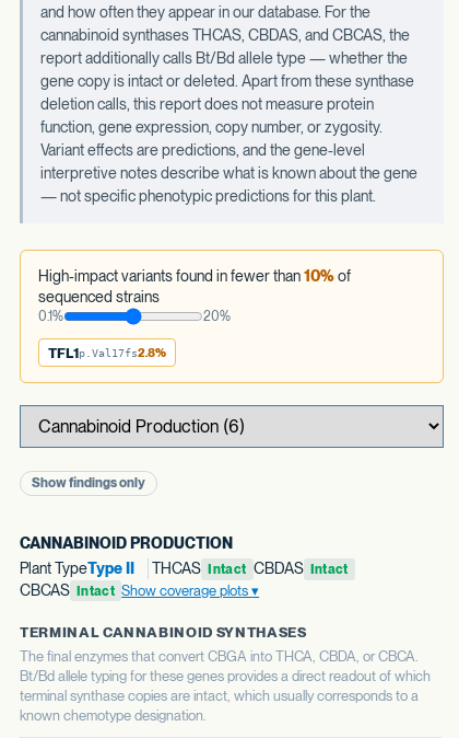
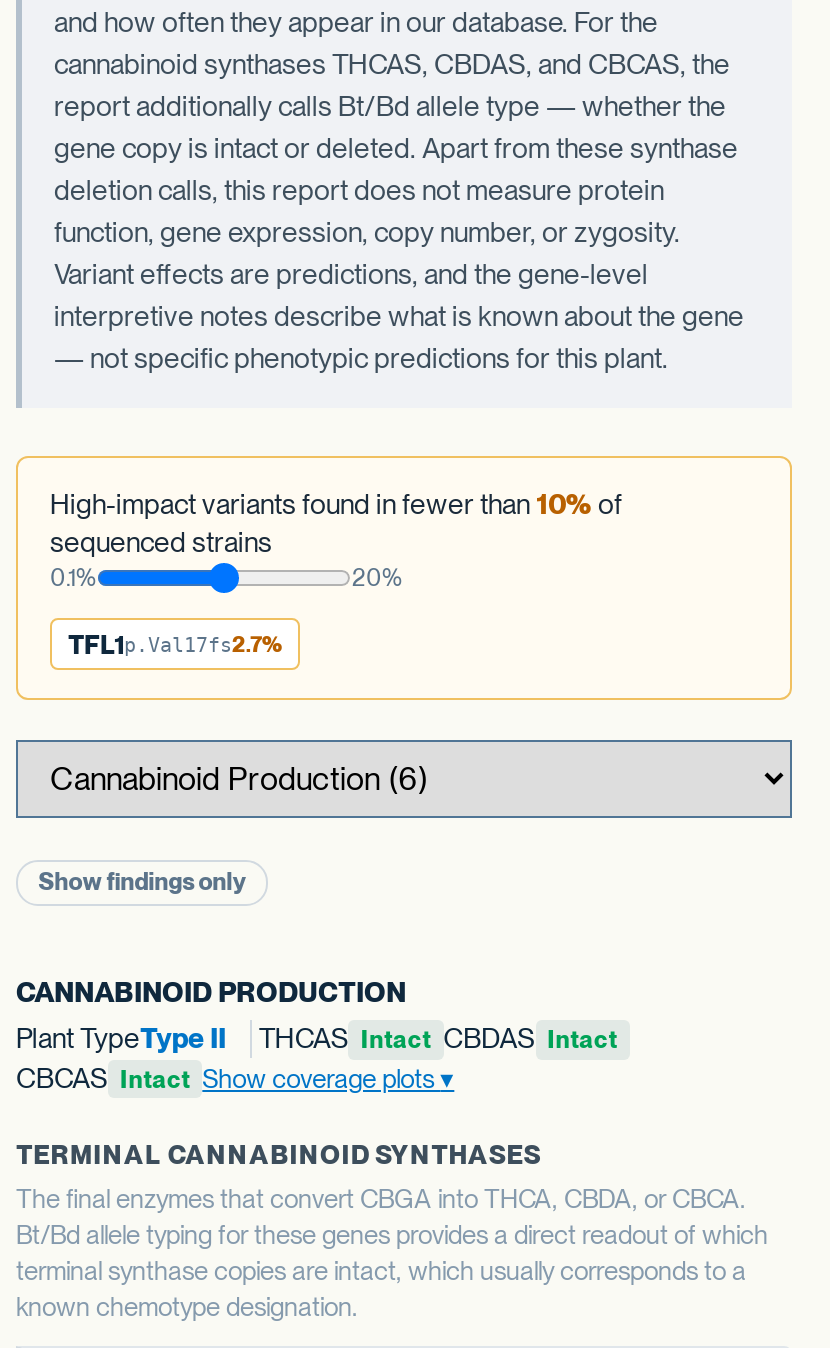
- TFL1p.Val17fs2.8%
+ TFL1p.Val17fs2.7%
